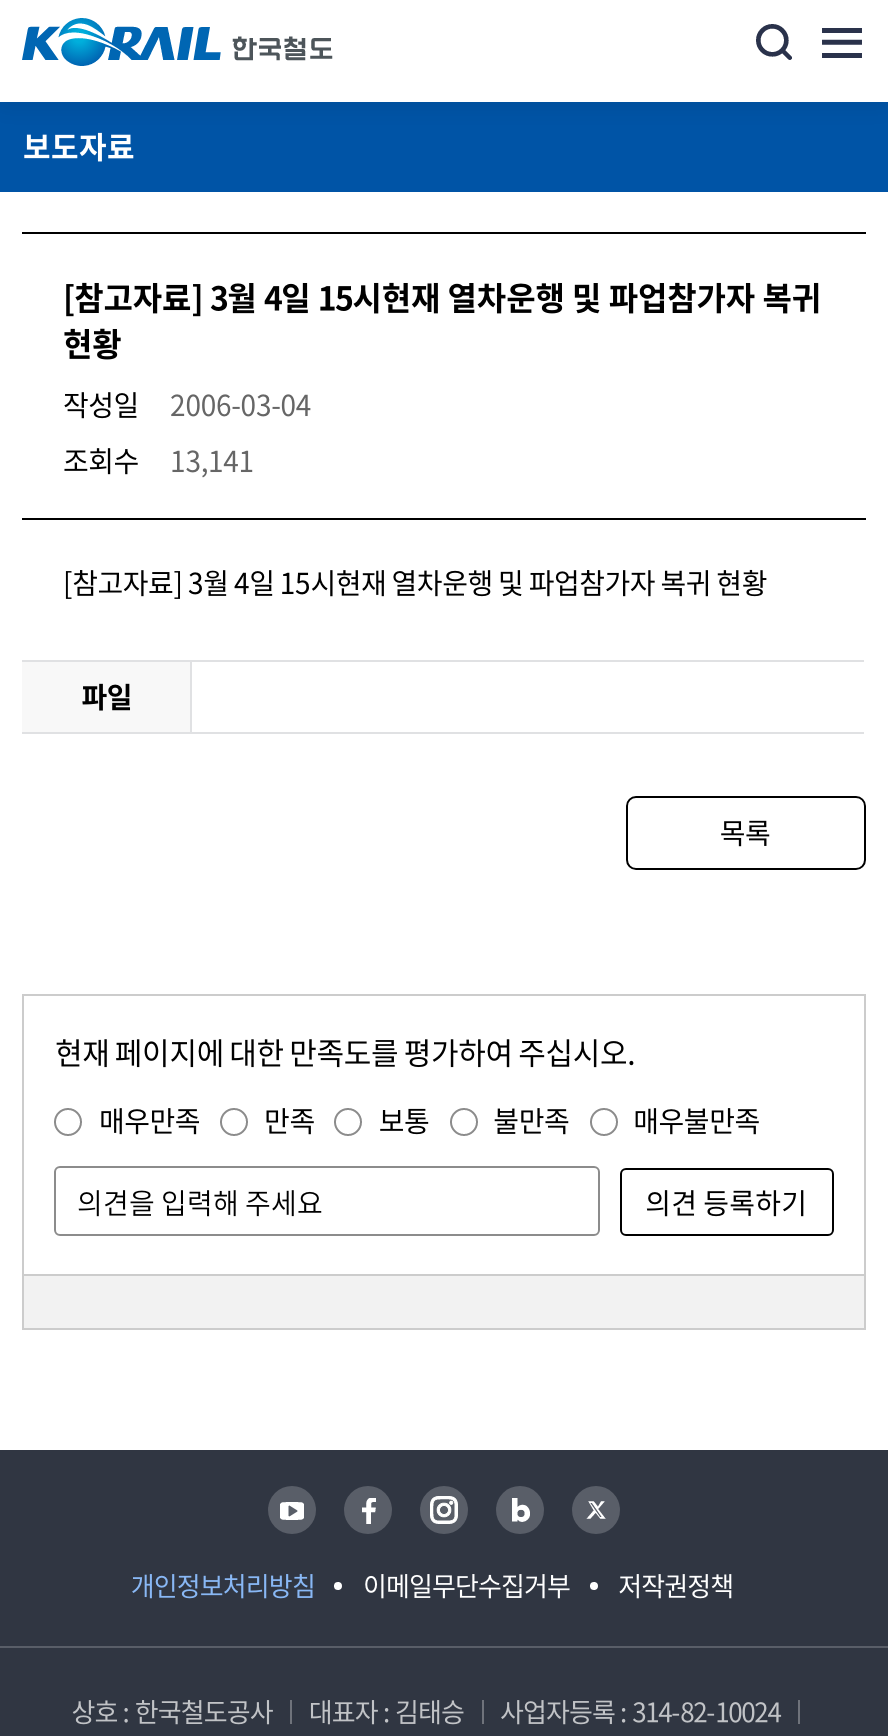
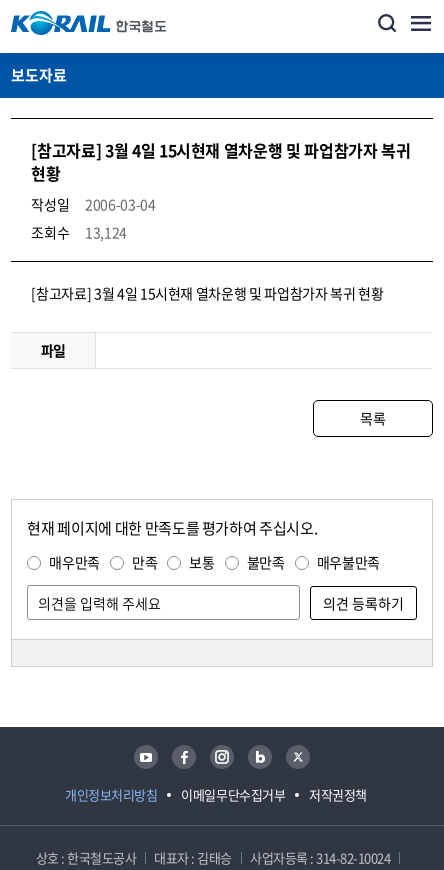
- 조회수 13,141
+ 조회수 13,124
